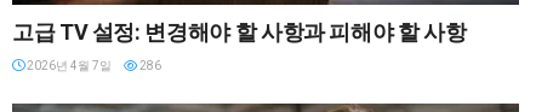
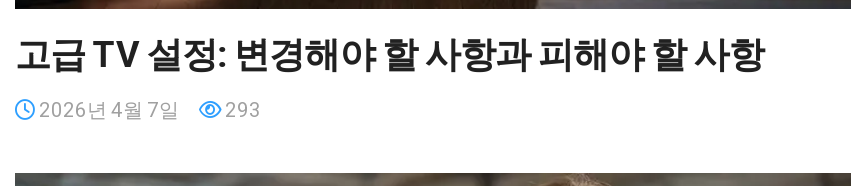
- 2026년 4월 7일 286
+ 2026년 4월 7일 293
